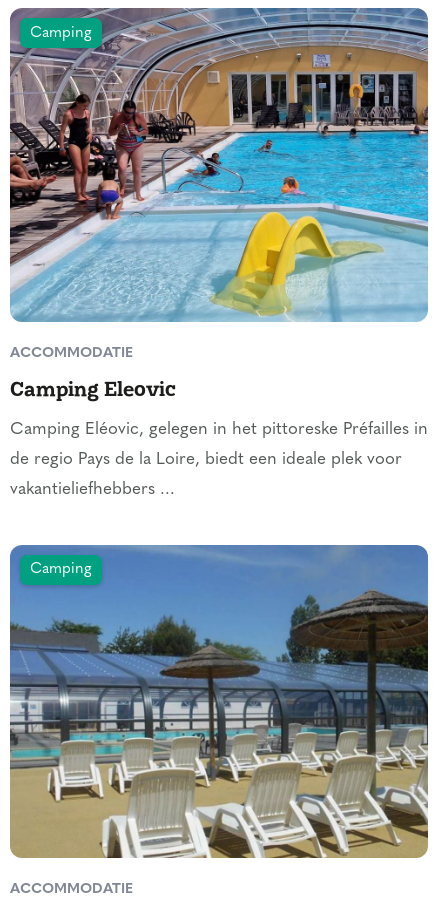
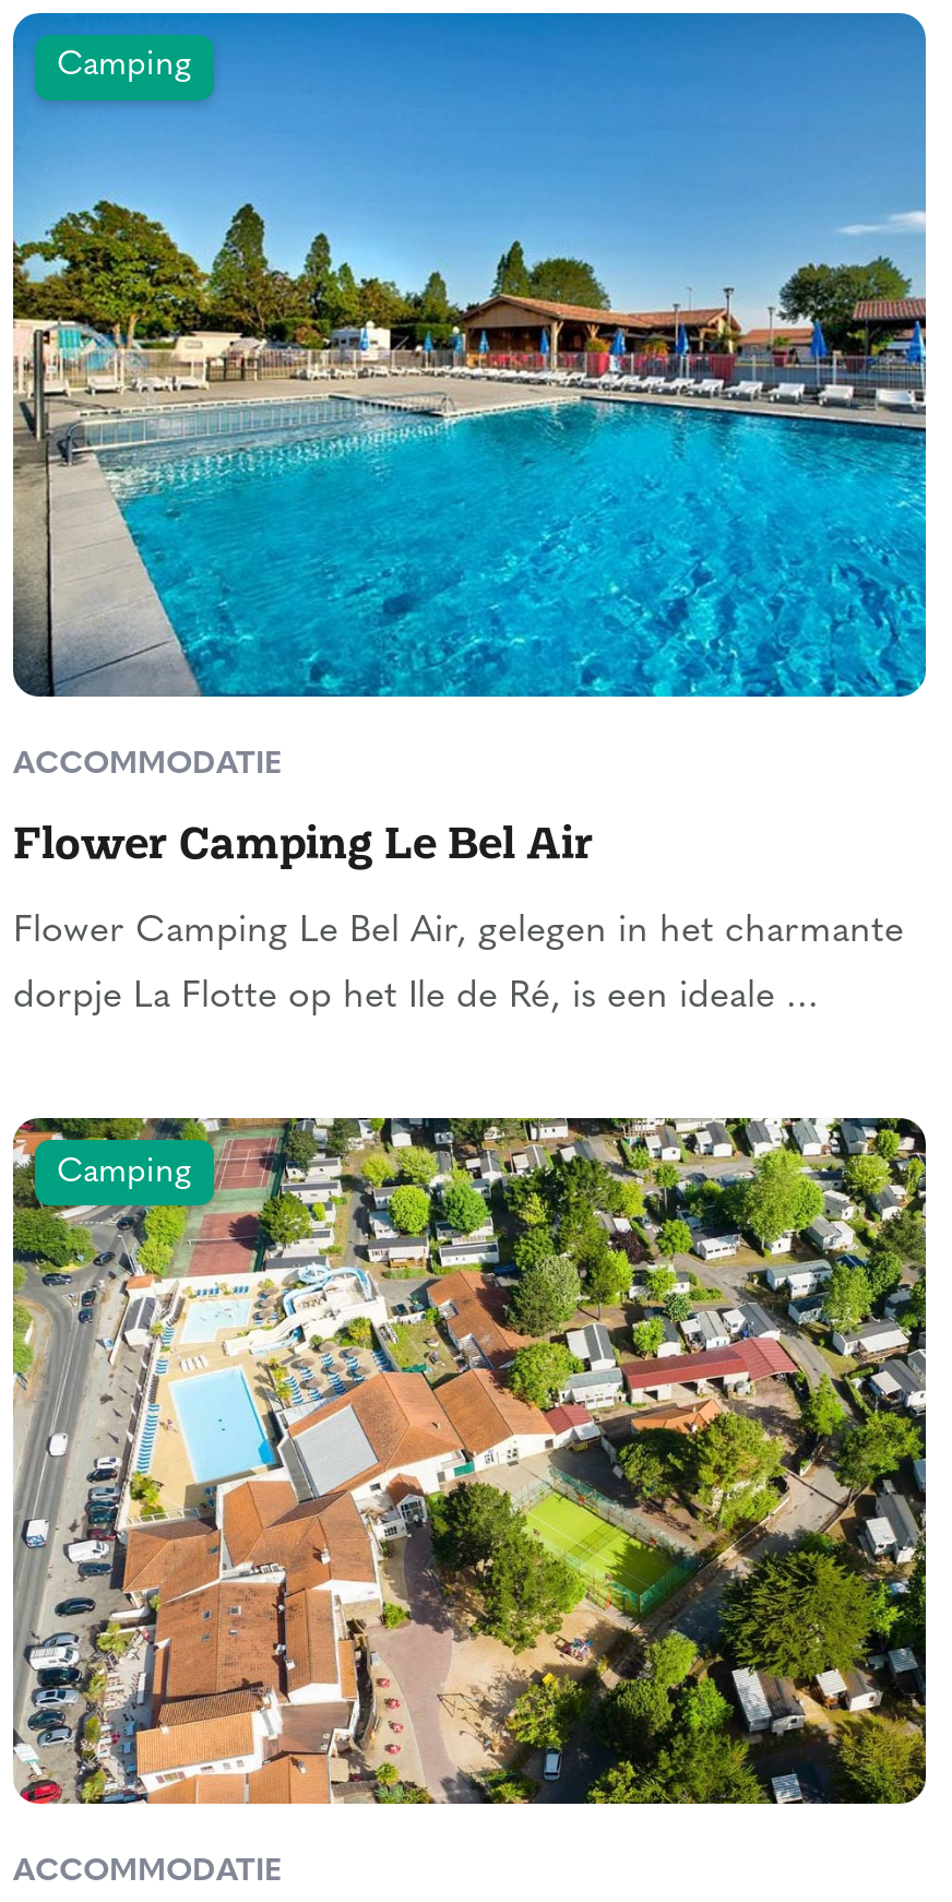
- [image]
+ [image]

- Camping Eleovic
- Camping Eléovic, gelegen in het pittoreske Préfailles in
- de regio Pays de la Loire, biedt een ideale plek voor
- vakantieliefhebbers ...
+ Flower Camping Le Bel Air
+ Flower Camping Le Bel Air, gelegen in het charmante
+ dorpje La Flotte op het Ile de Ré, is een ideale ...

- [image]
+ [image]
